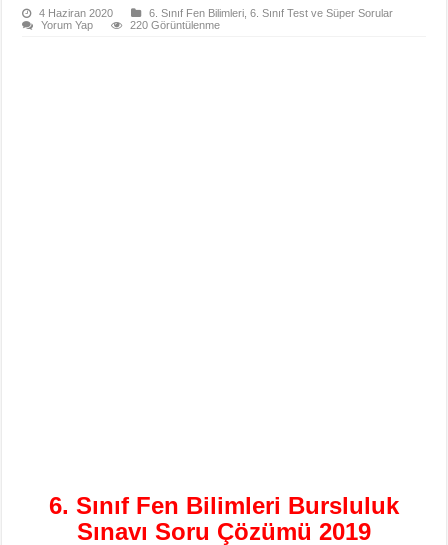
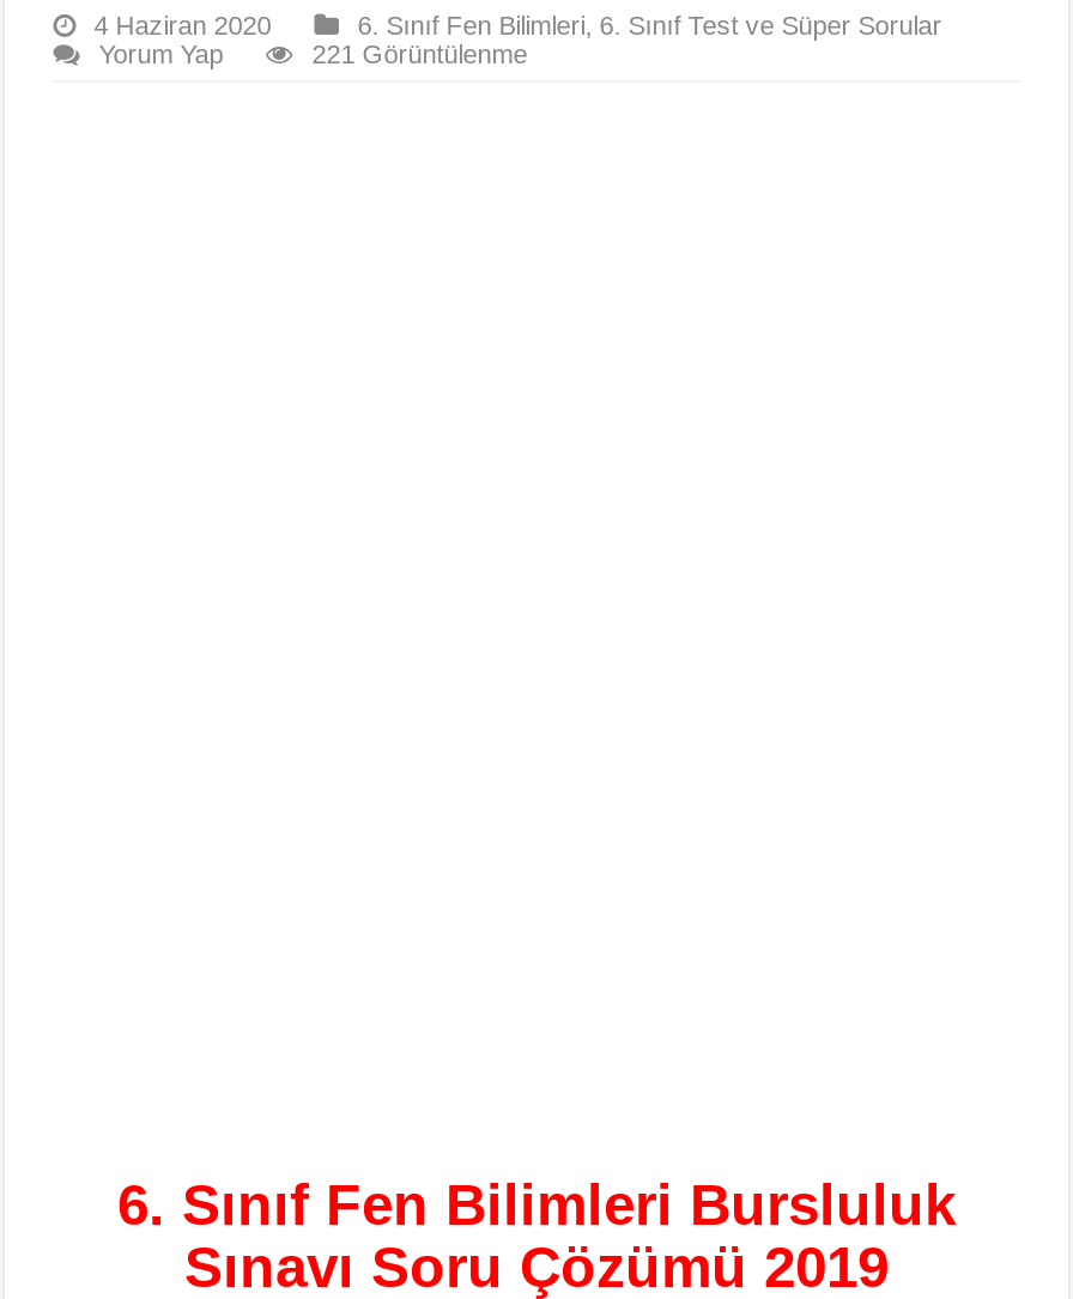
- 220 Görüntülenme
+ 221 Görüntülenme
